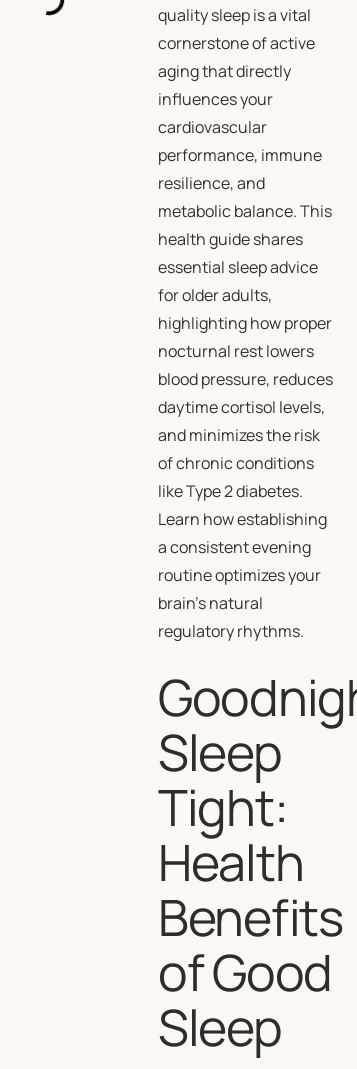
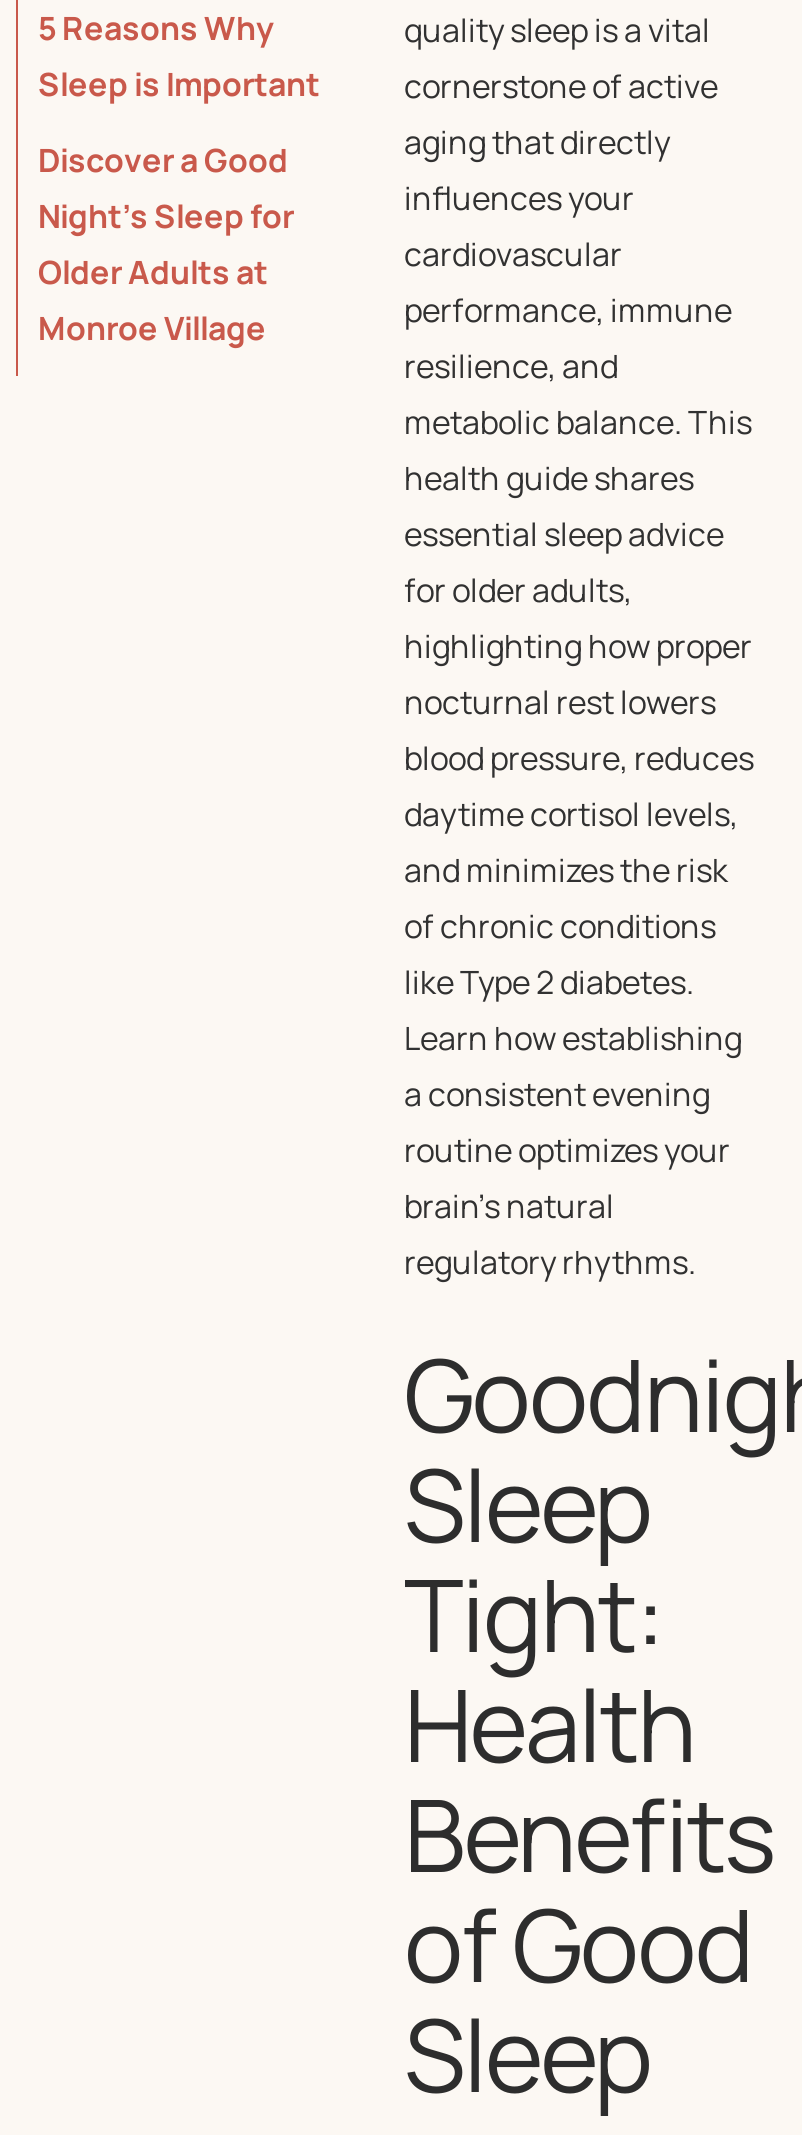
+ 5 Reasons Why
+ Sleep is Important
+ Discover a Good
+ Night’s Sleep for
+ Older Adults at
+ Monroe Village
